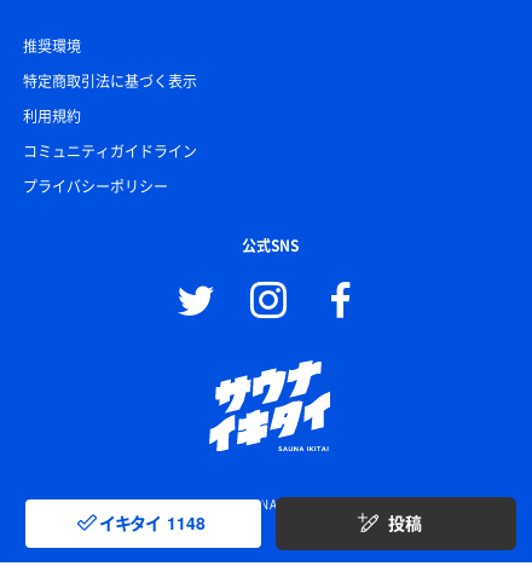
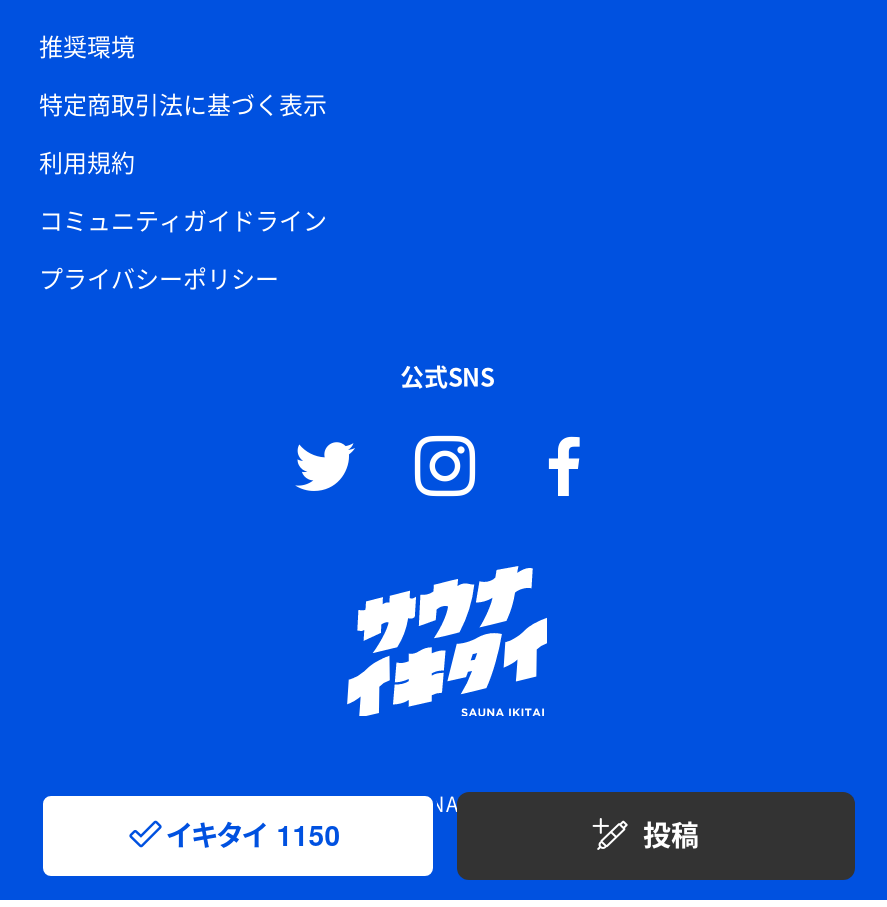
- イキタイ 1148
+ イキタイ 1150
